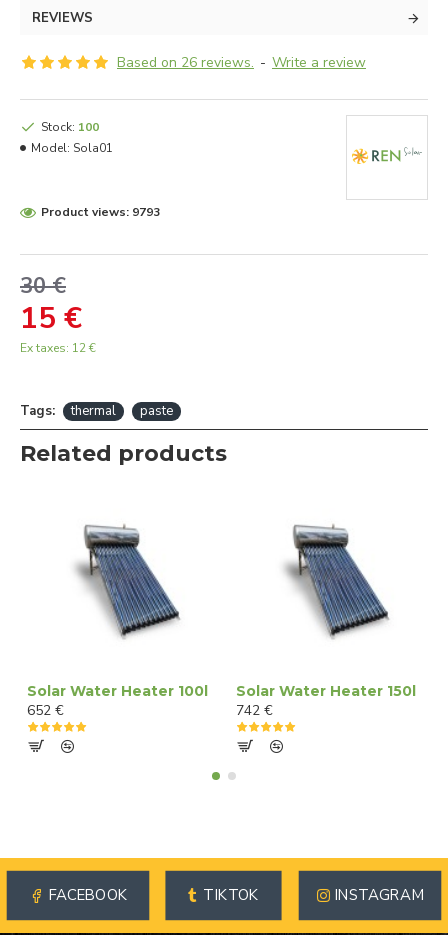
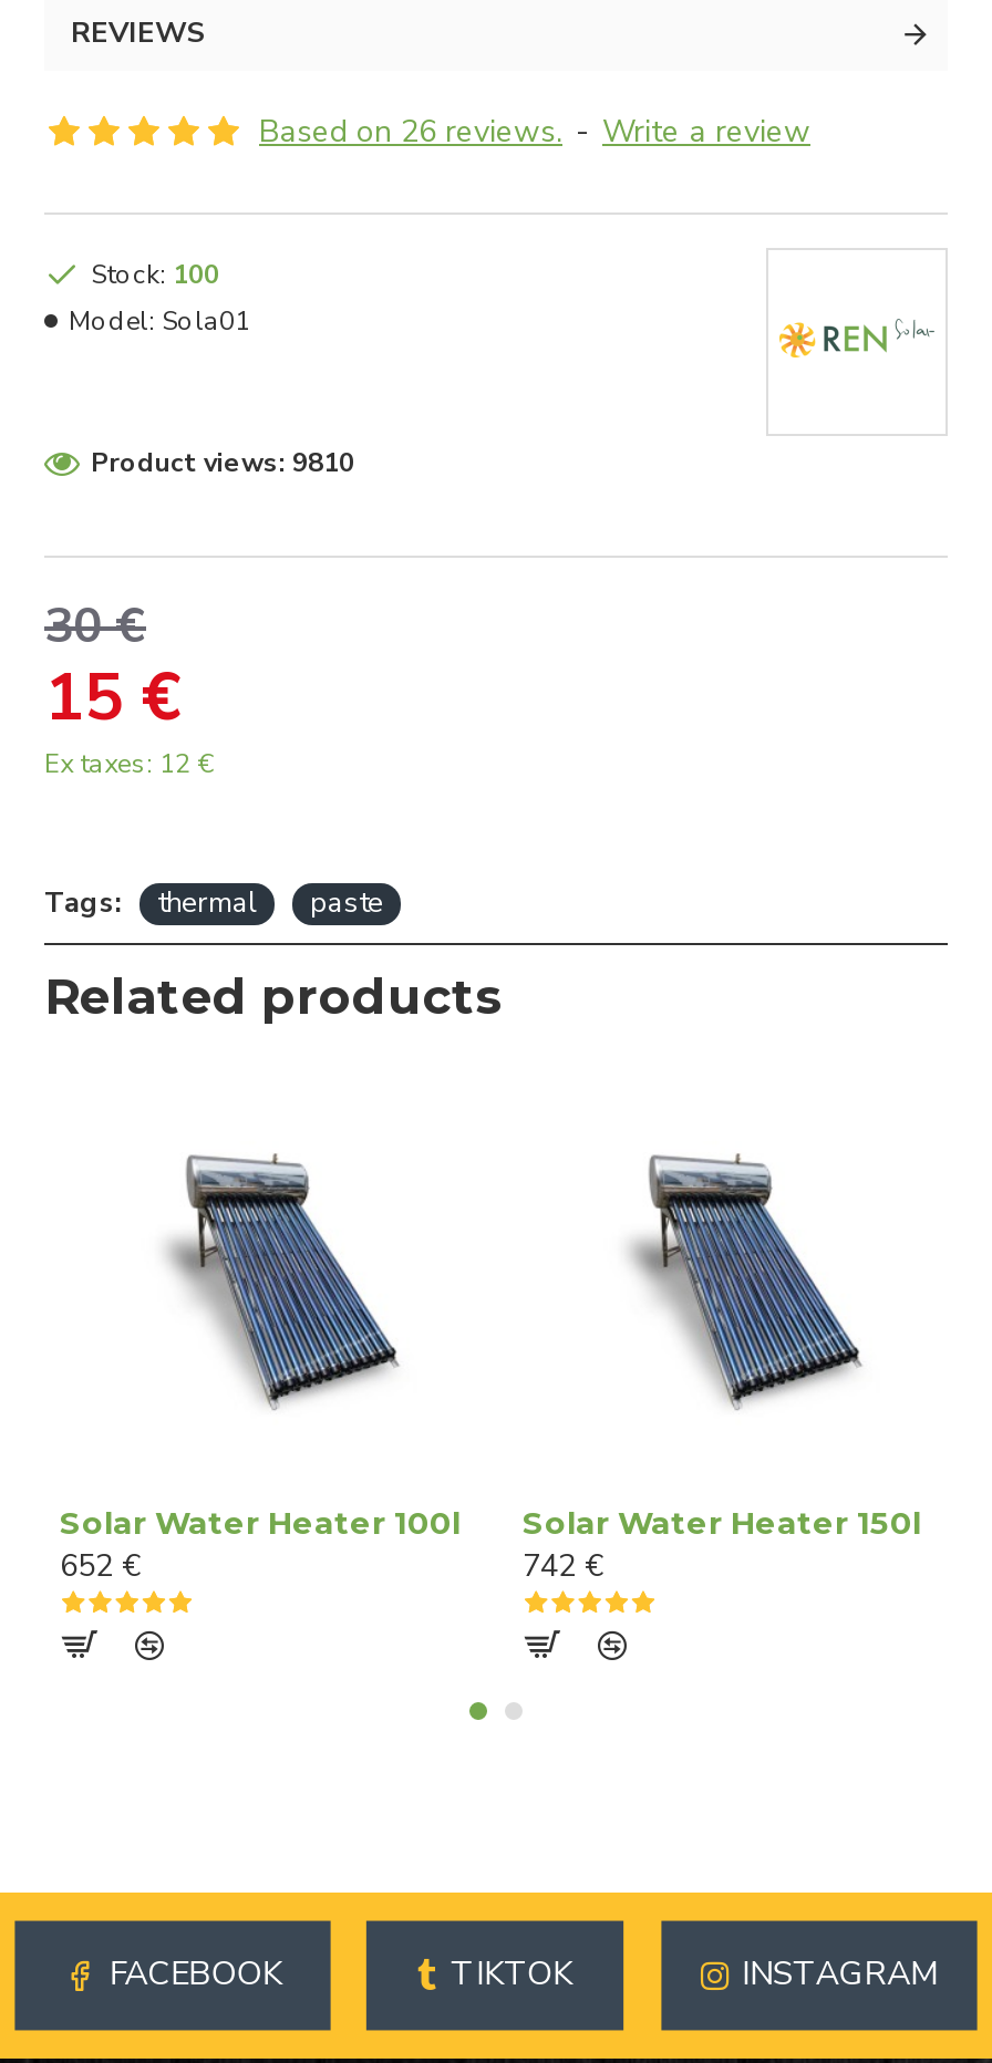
- Product views: 9793
+ Product views: 9810
